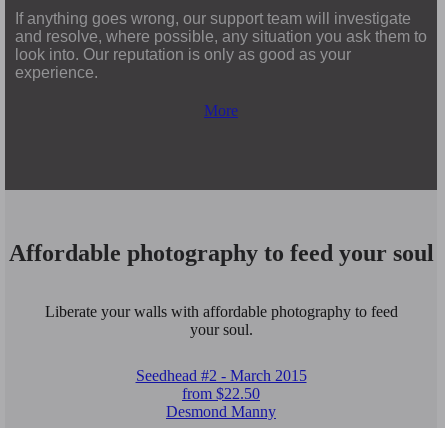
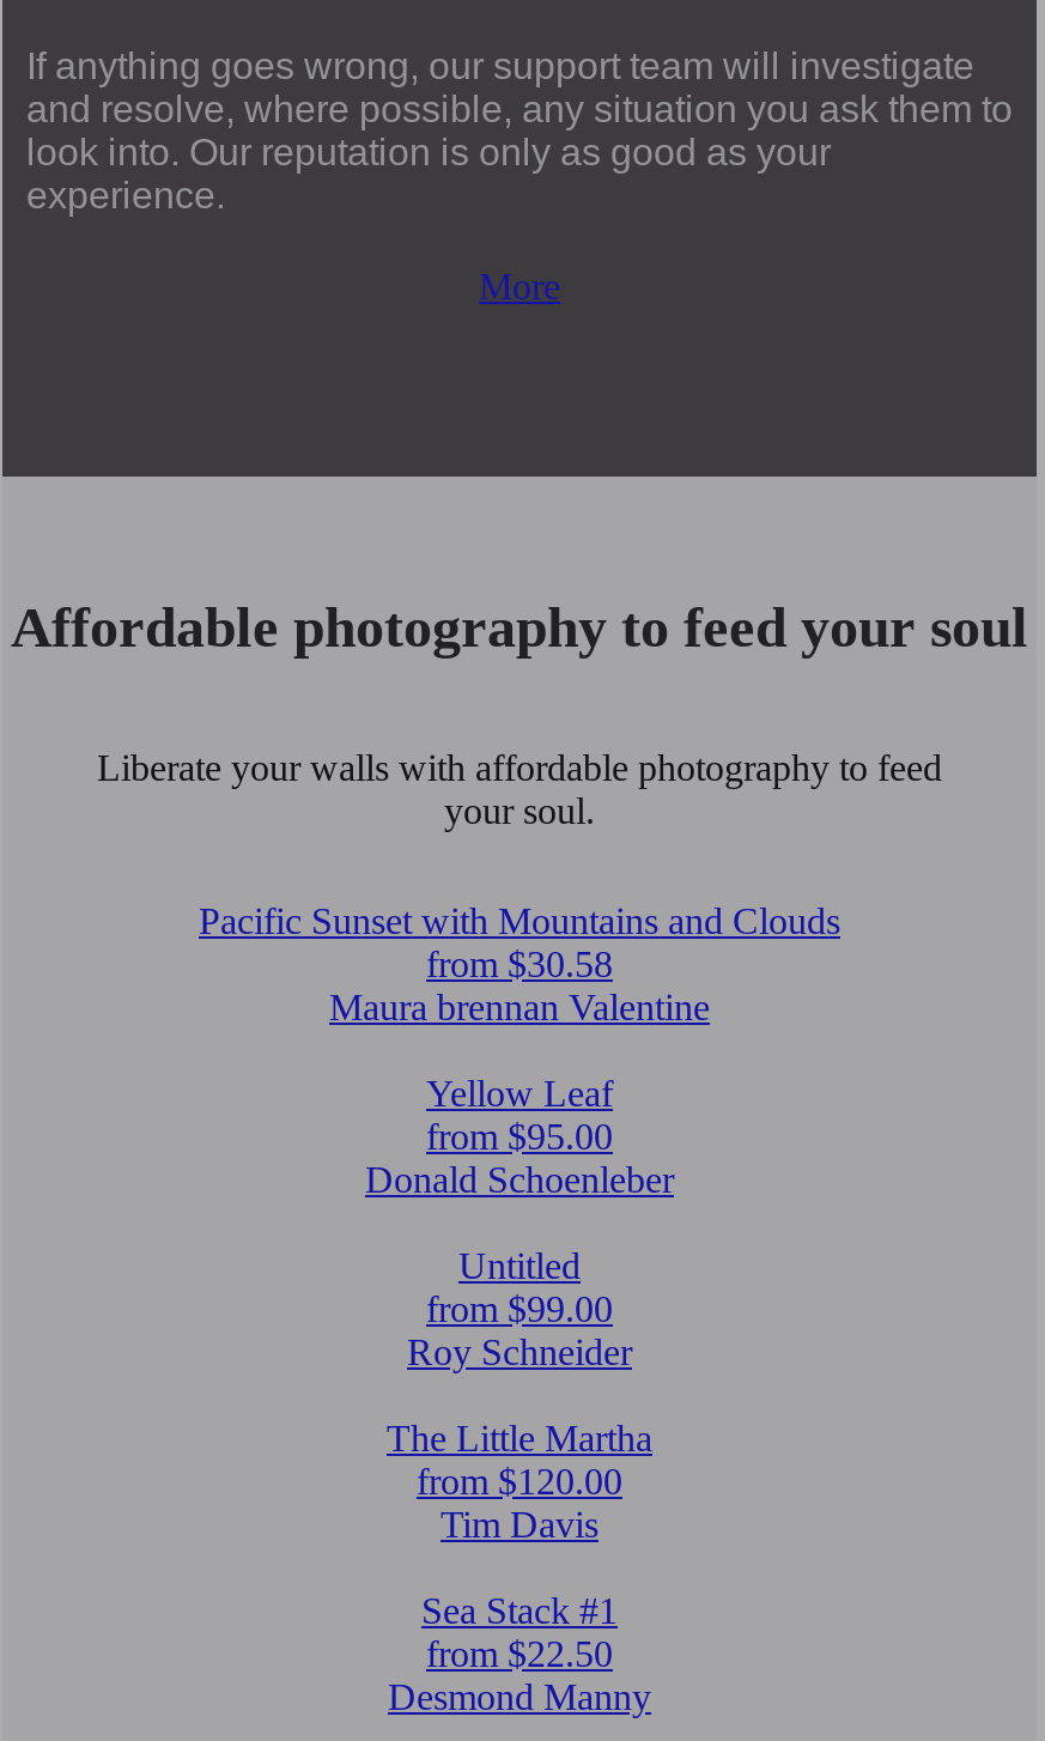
- Seedhead #2 - March 2015
+ Pacific Sunset with Mountains and Clouds
+ from $30.58
+ Maura brennan Valentine
+ Yellow Leaf
+ from $95.00
+ Donald Schoenleber
+ Untitled
+ from $99.00
+ Roy Schneider
+ The Little Martha
+ from $120.00
+ Tim Davis
+ Sea Stack #1
